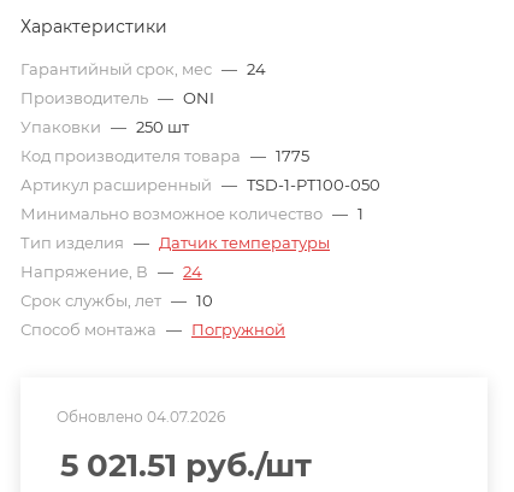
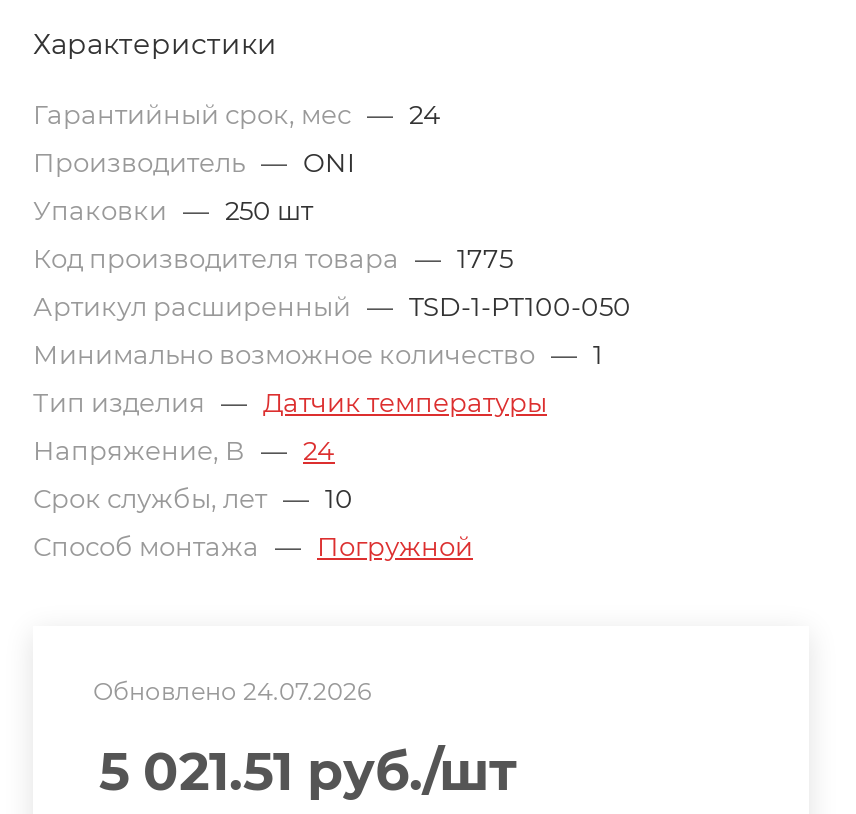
- Обновлено 04.07.2026
+ Обновлено 24.07.2026
